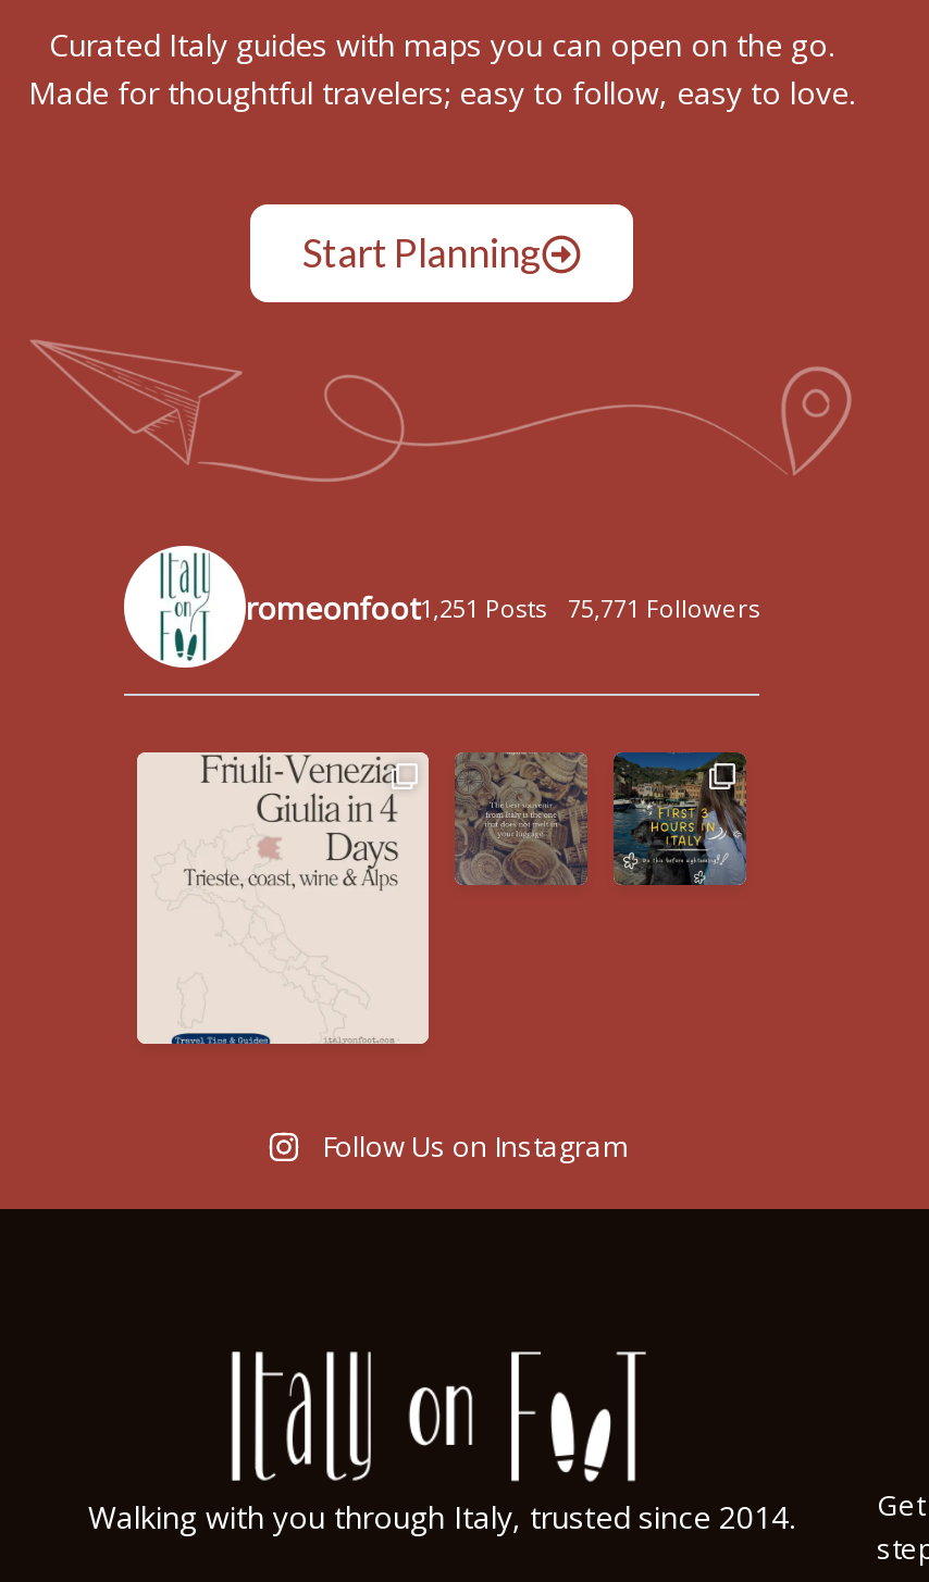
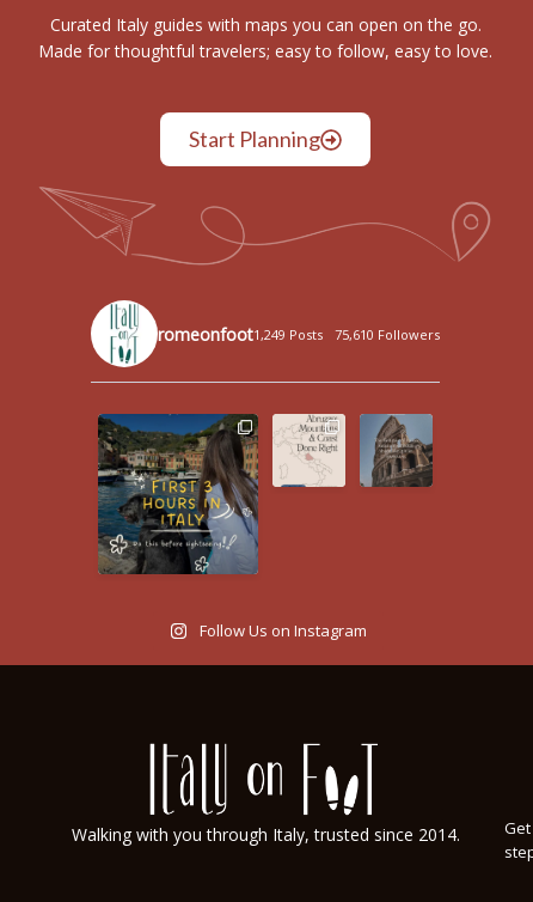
- romeonfoot1,251 Posts
+ romeonfoot1,249 Posts

- 75,771 Followers
+ 75,610 Followers

- [image]
+ [image]

- [image]
+ [image]

- [image]
+ [image]
